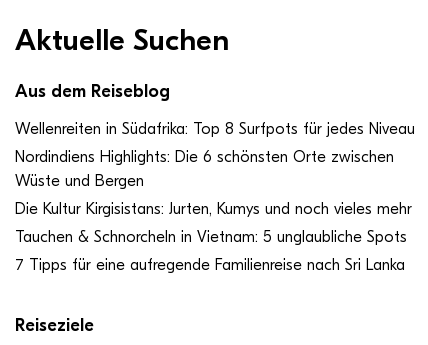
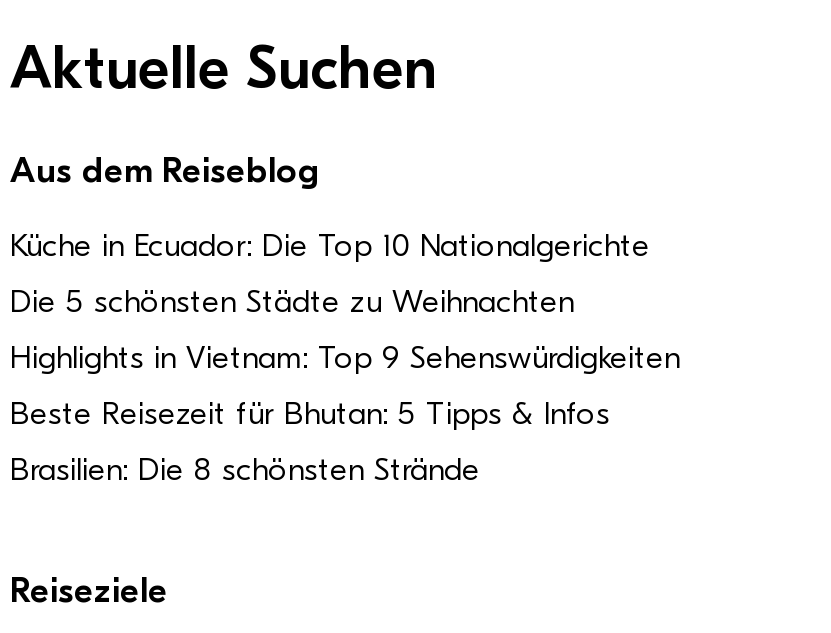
- Wellenreiten in Südafrika: Top 8 Surfpots für jedes Niveau
+ Küche in Ecuador: Die Top 10 Nationalgerichte

- Nordindiens Highlights: Die 6 schönsten Orte zwischen
- Wüste und Bergen
+ Die 5 schönsten Städte zu Weihnachten

- Die Kultur Kirgisistans: Jurten, Kumys und noch vieles mehr
+ Highlights in Vietnam: Top 9 Sehenswürdigkeiten

- Tauchen & Schnorcheln in Vietnam: 5 unglaubliche Spots
+ Beste Reisezeit für Bhutan: 5 Tipps & Infos

- 7 Tipps für eine aufregende Familienreise nach Sri Lanka
+ Brasilien: Die 8 schönsten Strände
